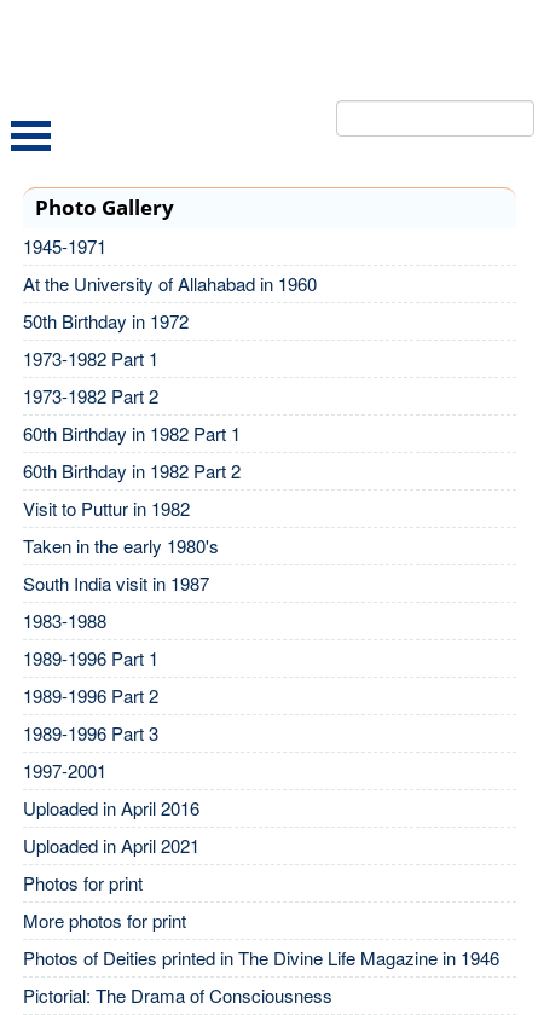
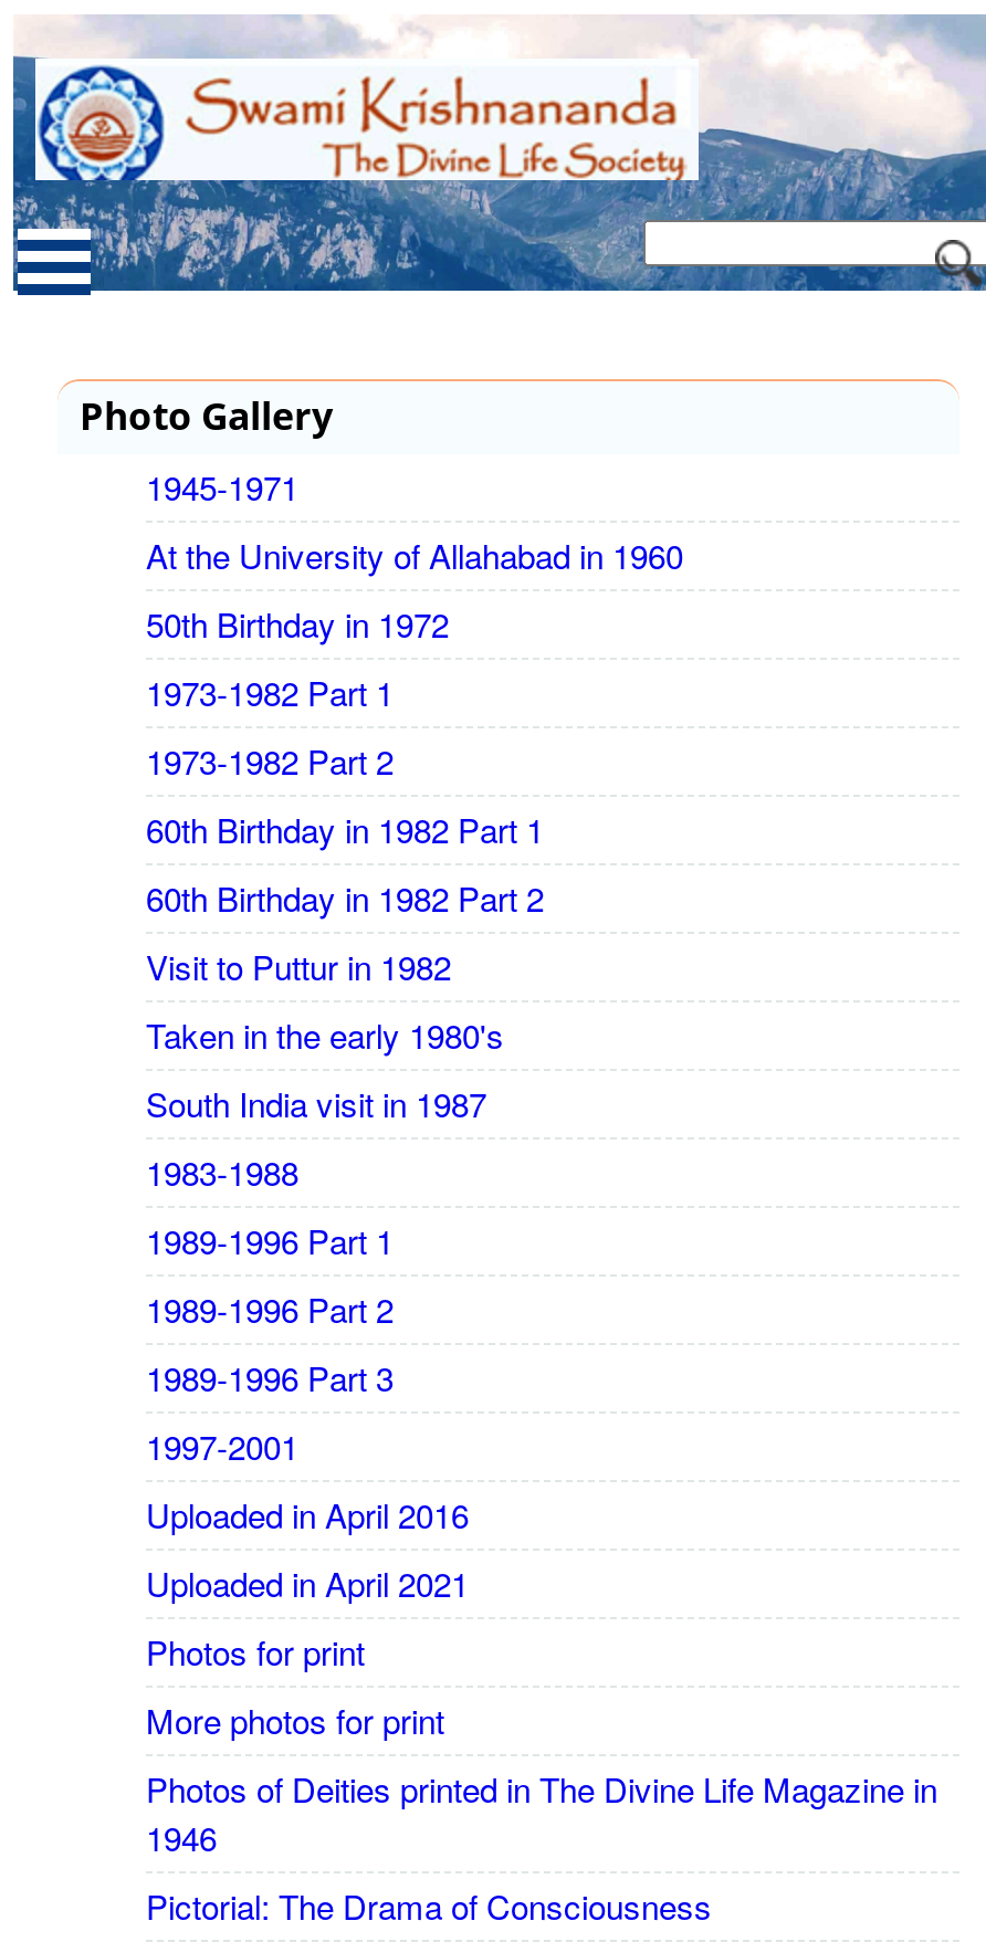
+ [image]
